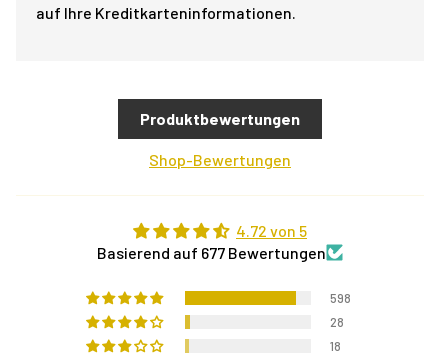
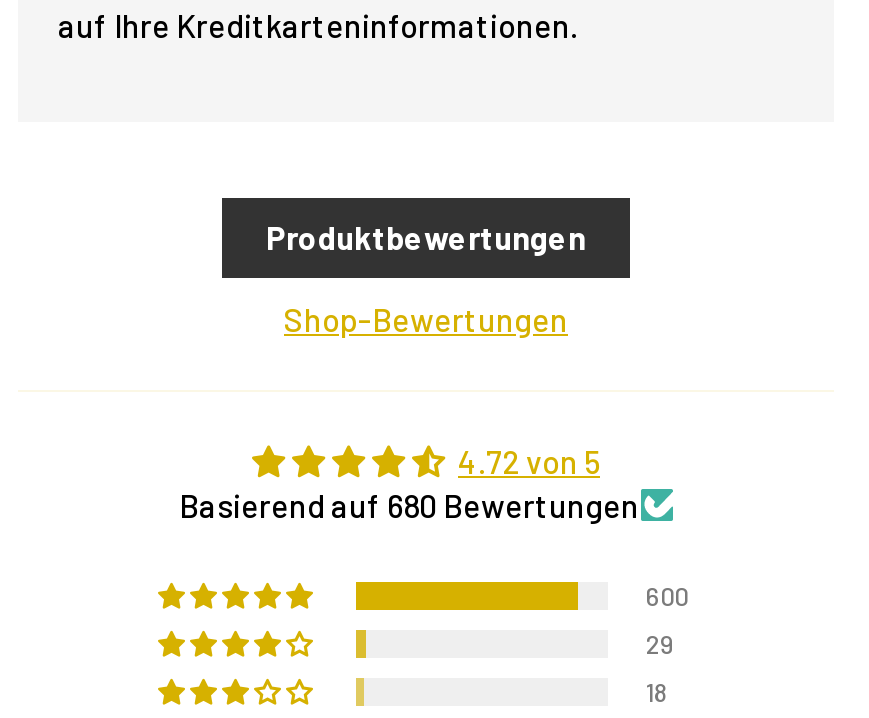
- Basierend auf 677 Bewertungen
+ Basierend auf 680 Bewertungen

- 598
+ 600

- 28
+ 29
